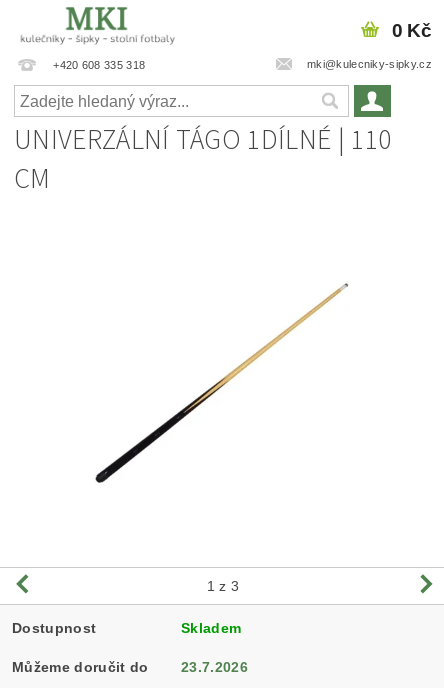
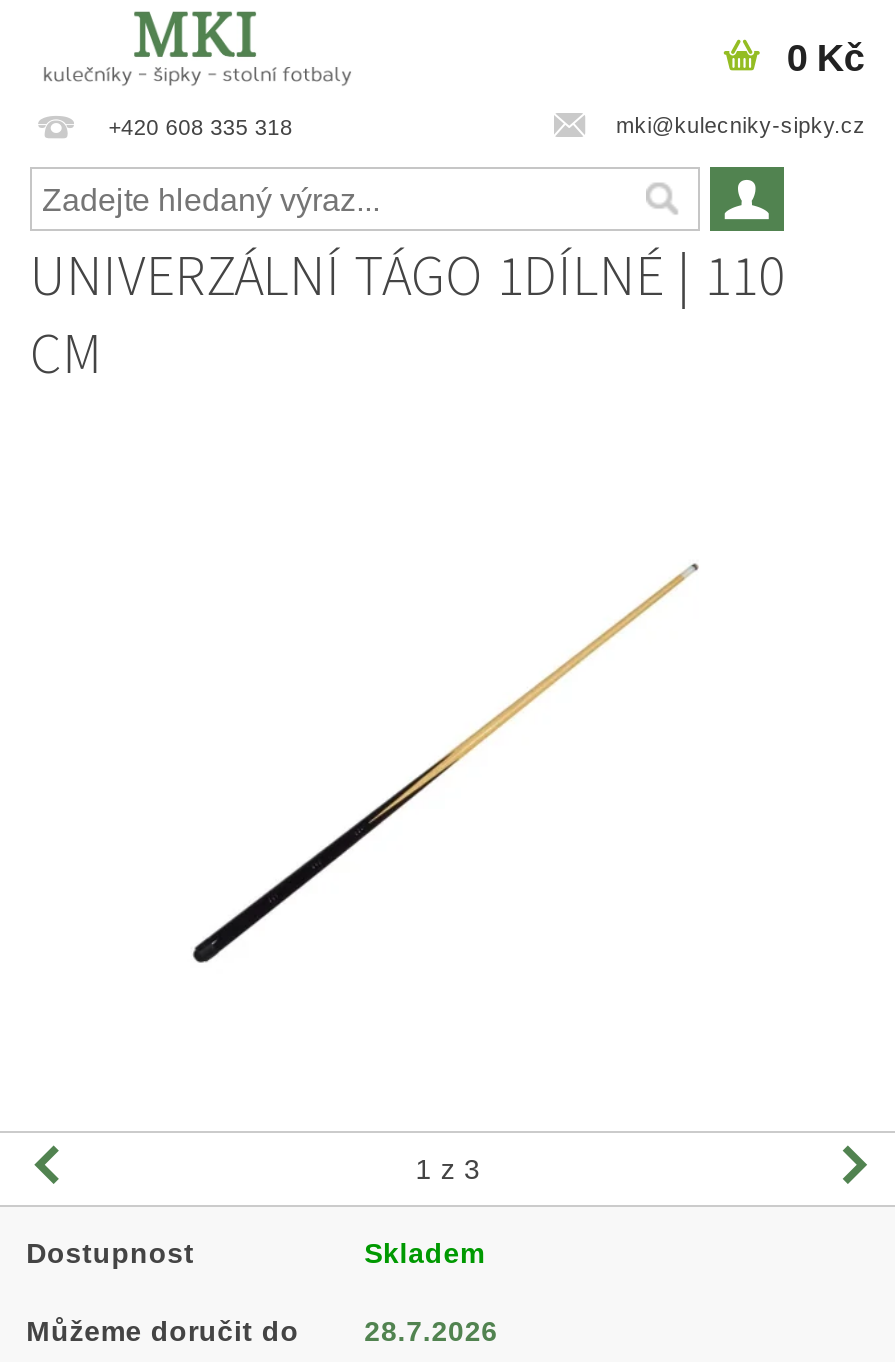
- 23.7.2026
+ 28.7.2026
